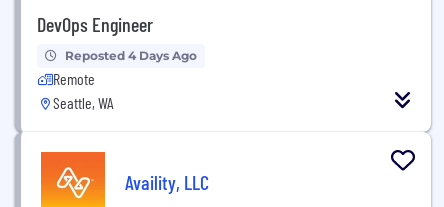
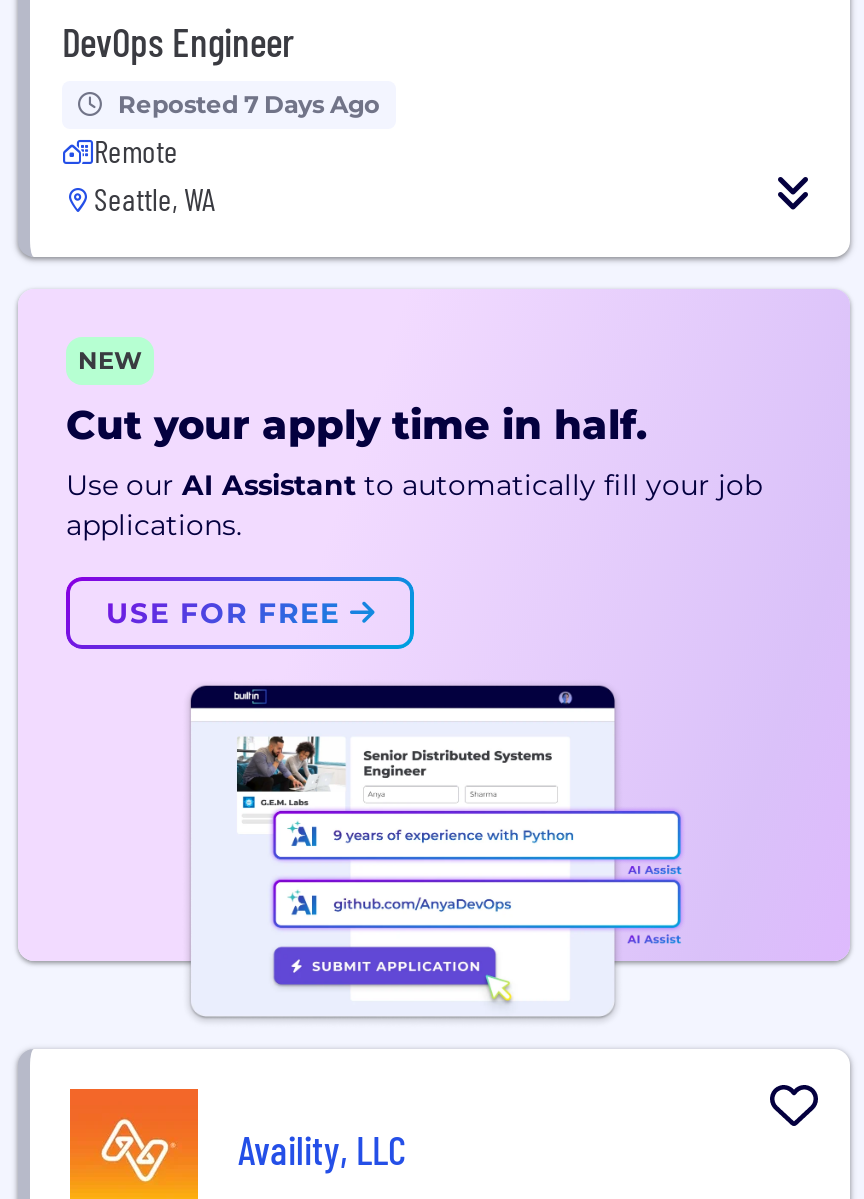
- Reposted 4 Days Ago
+ Reposted 7 Days Ago

+ [image]
+ NEW
+ Cut your apply time in half.
+ Use our AI Assistant to automatically fill your job
+ applications.
+ USE FOR FREE
